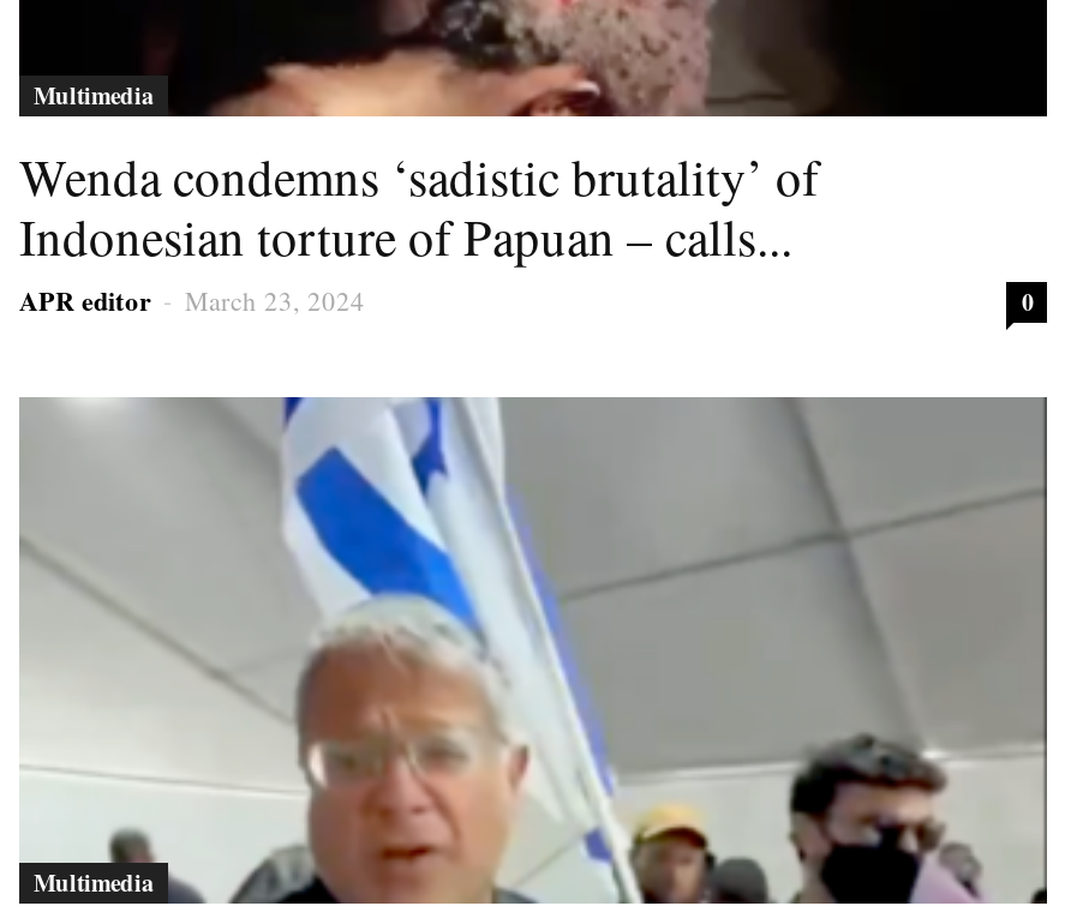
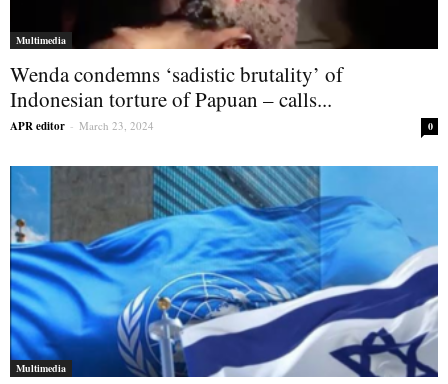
- [image]
+ [image]
